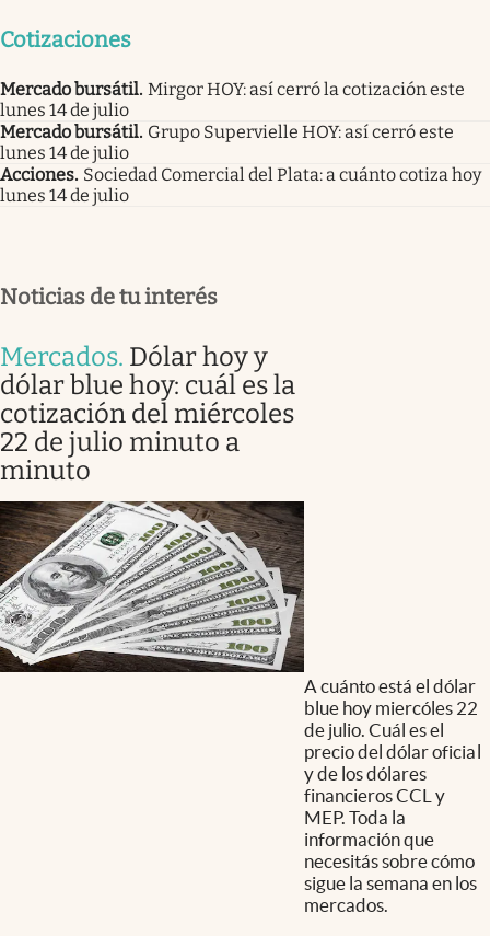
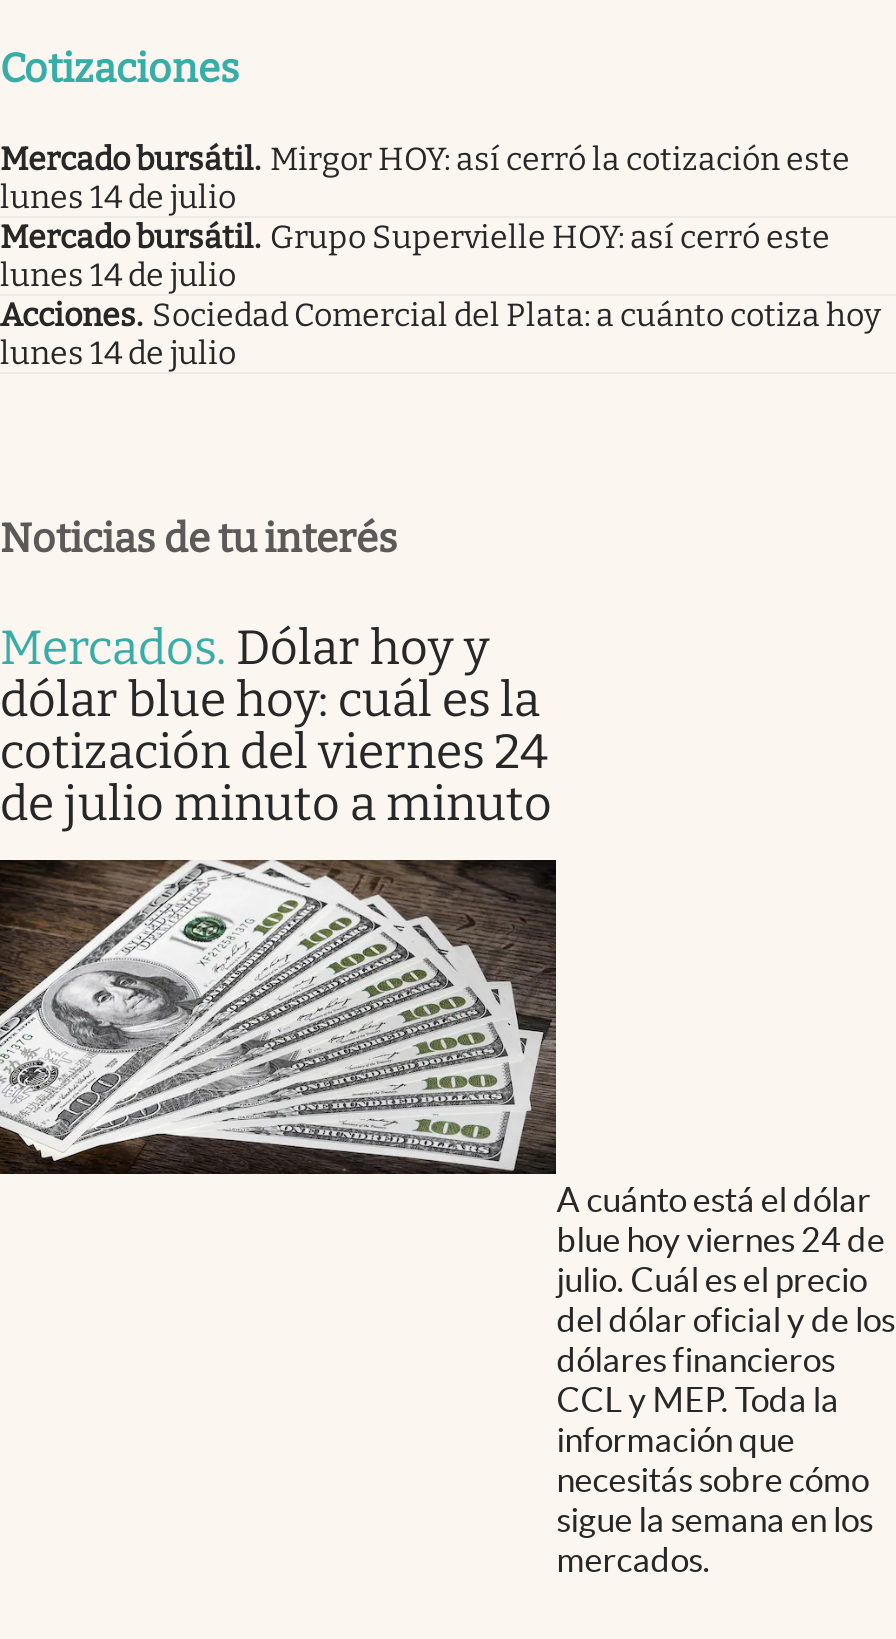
- cotización del miércoles
- 22 de julio minuto a
- minuto
+ cotización del viernes 24
+ de julio minuto a minuto

- blue hoy miercóles 22
- de julio. Cuál es el
- precio del dólar oficial
- y de los dólares
- financieros CCL y
- MEP. Toda la
+ blue hoy viernes 24 de
+ julio. Cuál es el precio
+ del dólar oficial y de los
+ dólares financieros
+ CCL y MEP. Toda la
